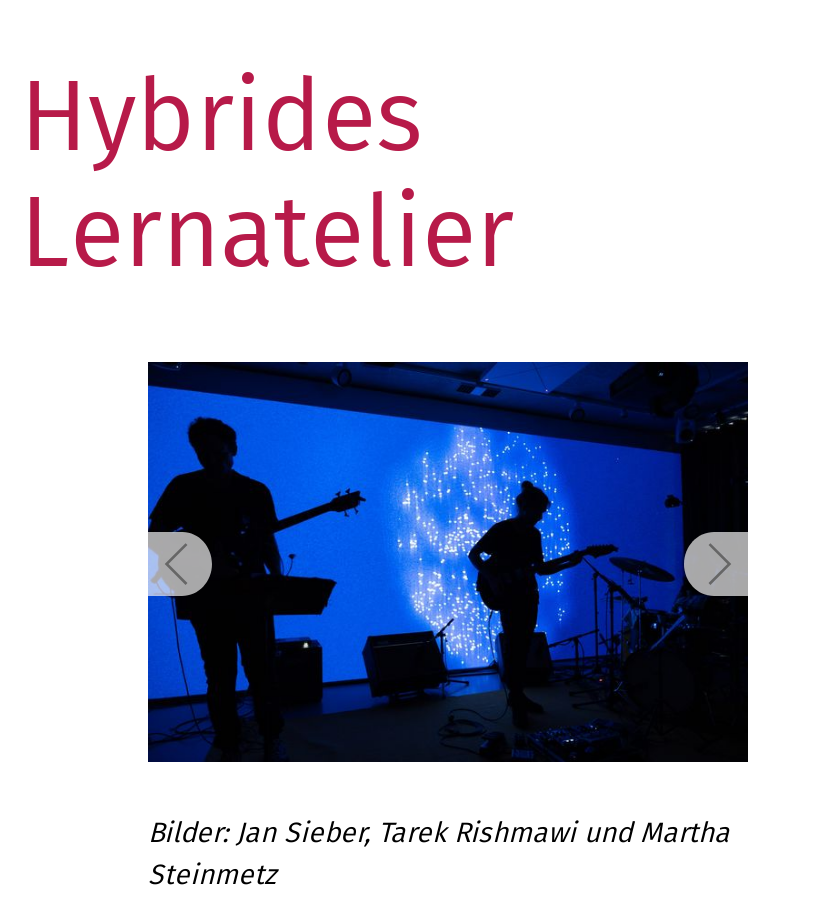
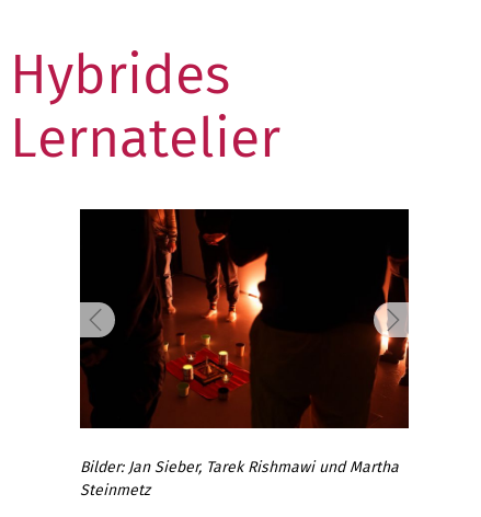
- [image]
+ [image]
